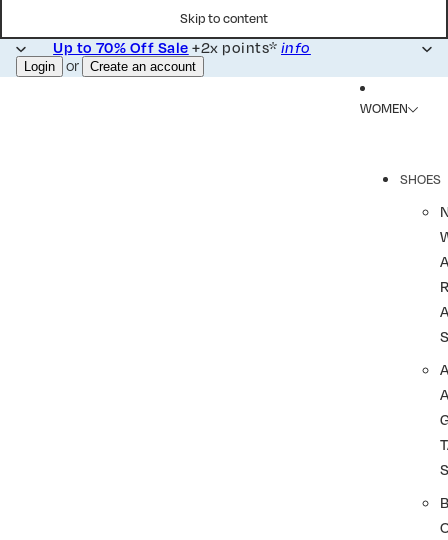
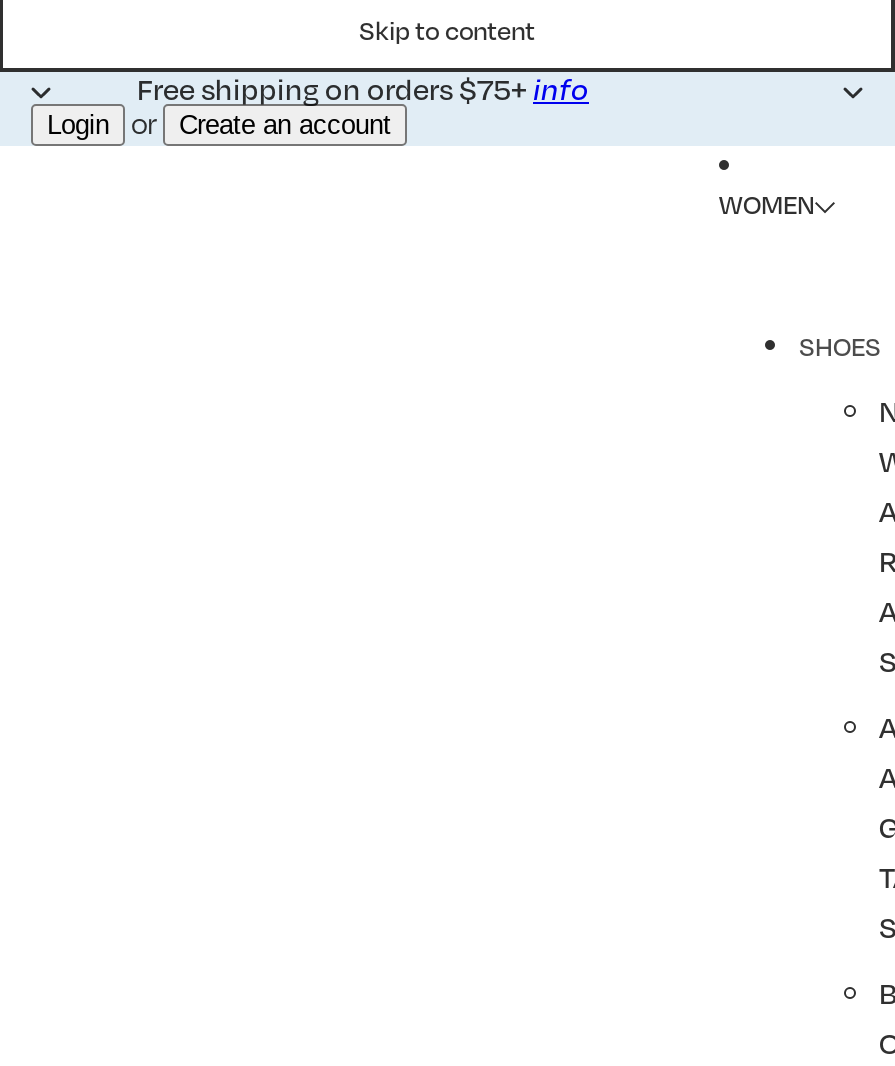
- Up to 70% Off Sale+2x points*info
+ Free shipping on orders $75+info
